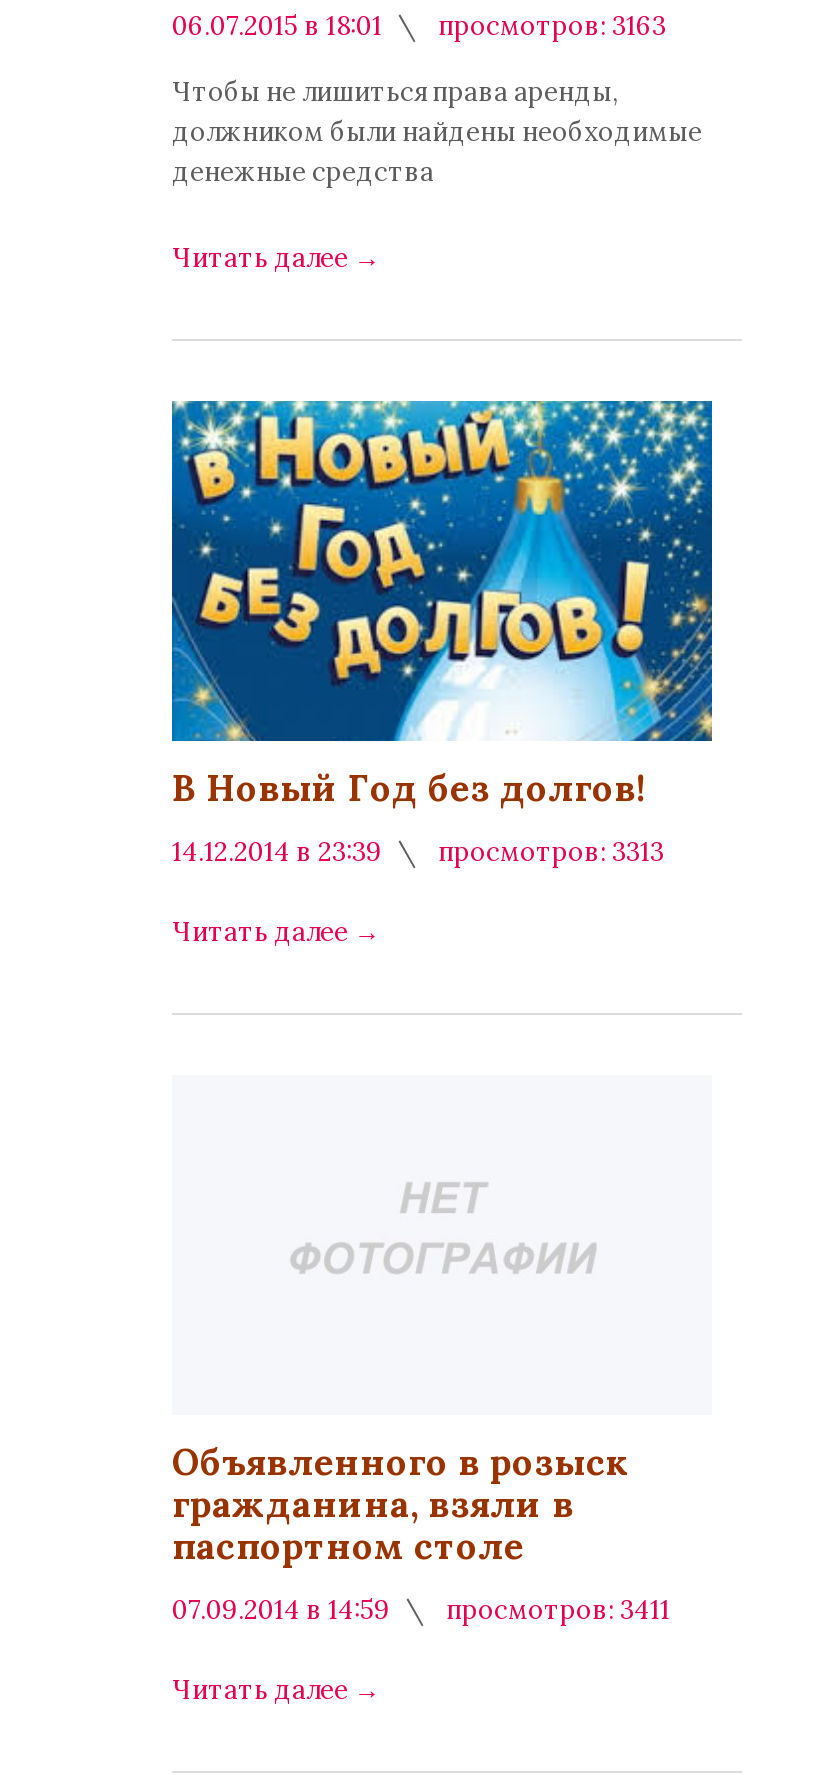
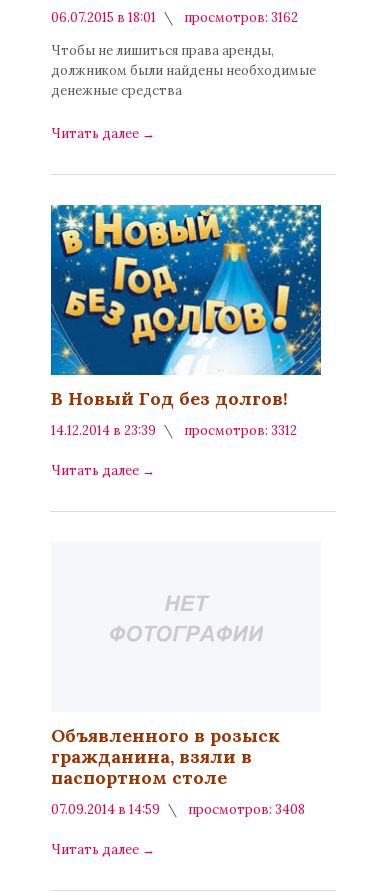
- 06.07.2015 в 18:01 просмотров: 3163
+ 06.07.2015 в 18:01 просмотров: 3162

- 14.12.2014 в 23:39 просмотров: 3313
+ 14.12.2014 в 23:39 просмотров: 3312

- 07.09.2014 в 14:59 просмотров: 3411
+ 07.09.2014 в 14:59 просмотров: 3408
